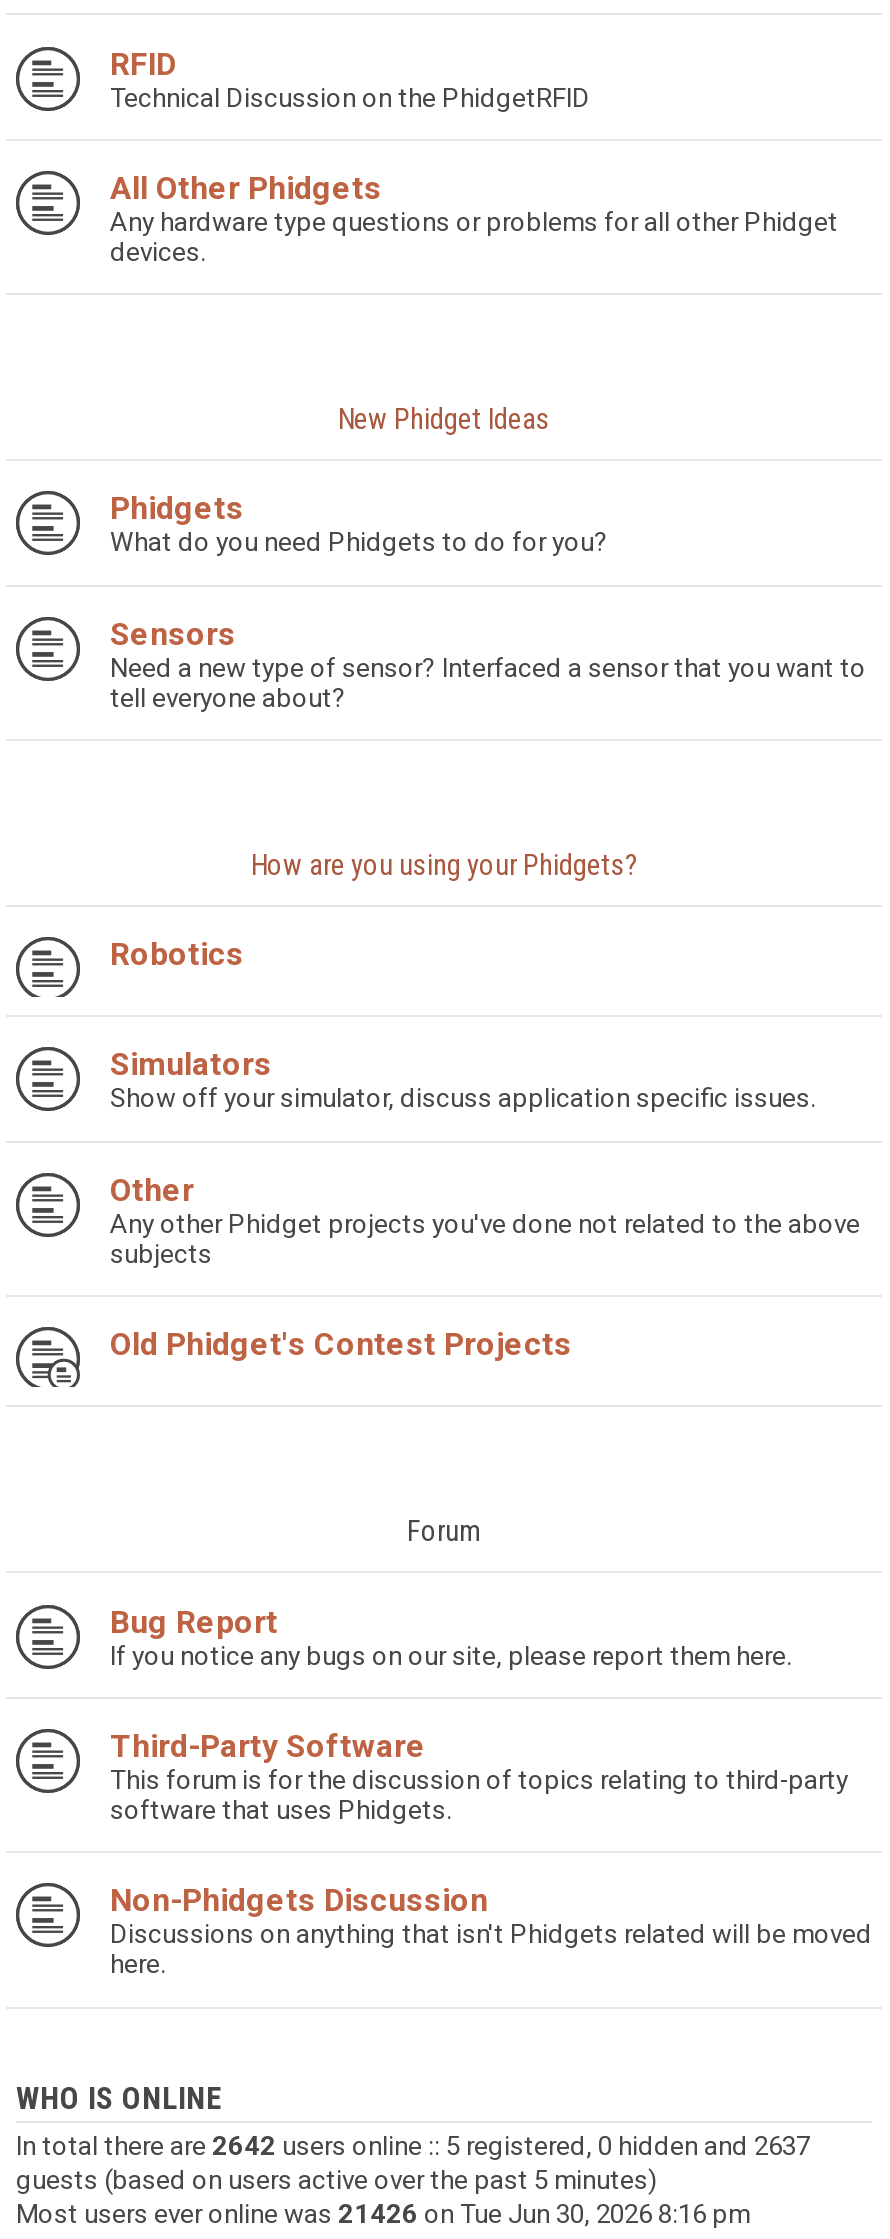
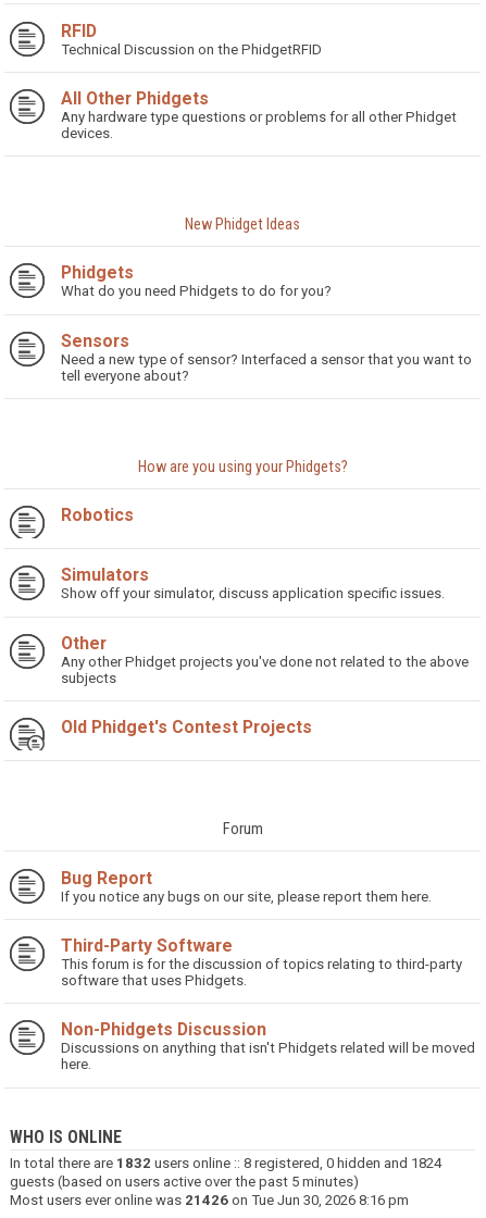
- In total there are 2642 users online :: 5 registered, 0 hidden and 2637
+ In total there are 1832 users online :: 8 registered, 0 hidden and 1824
